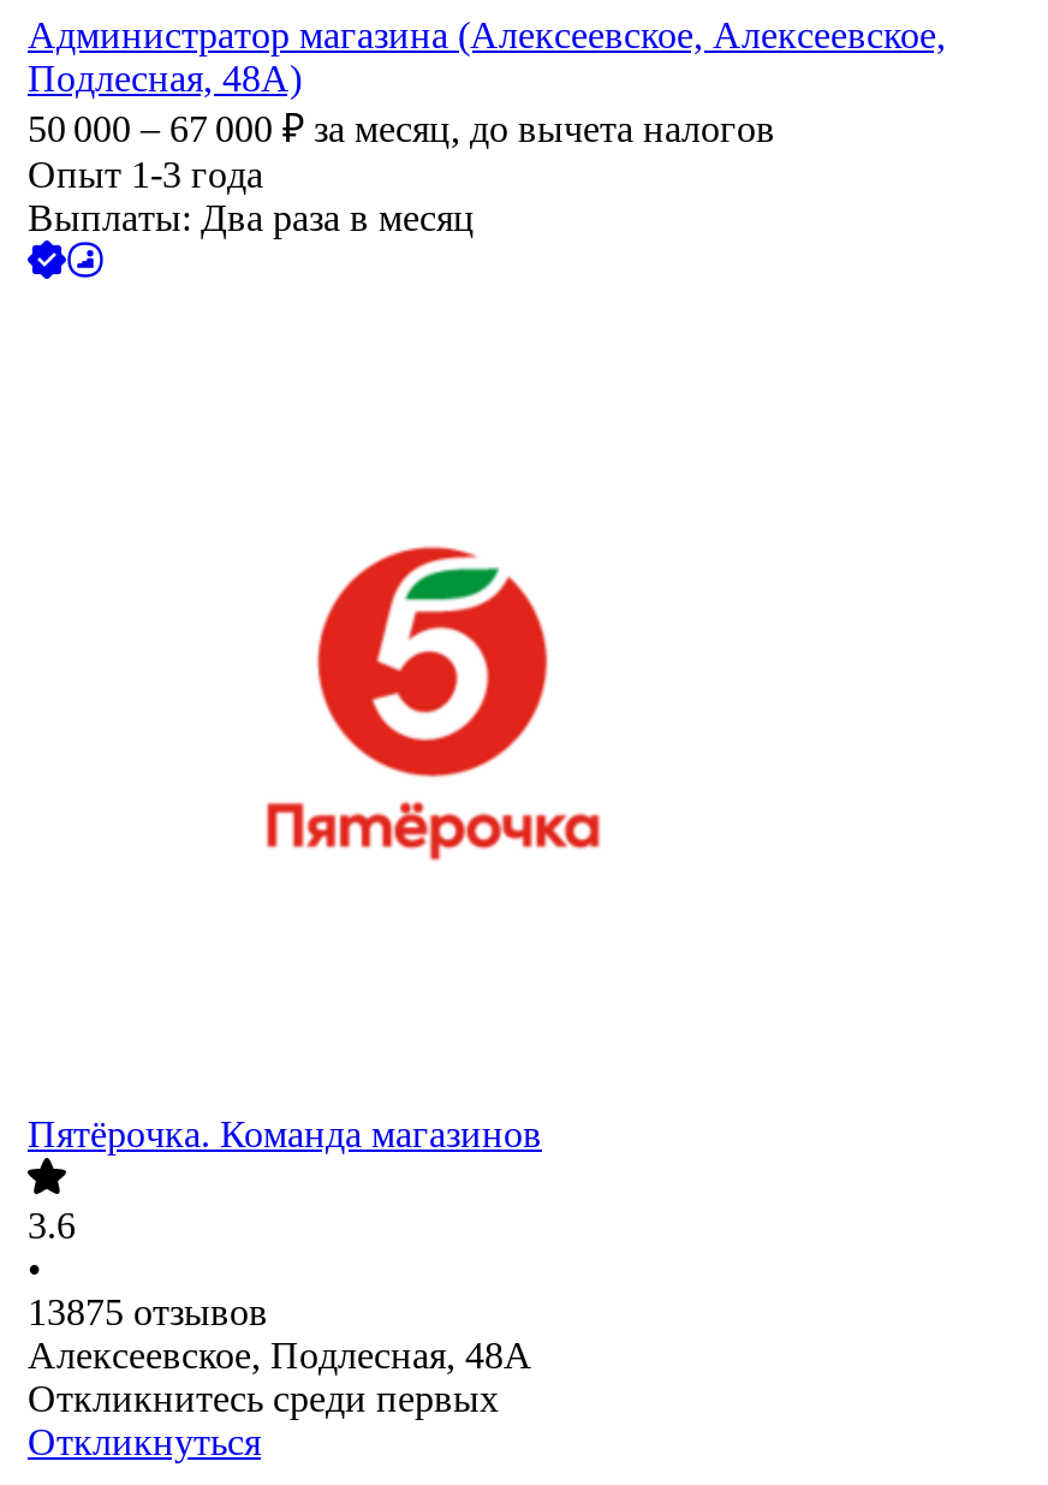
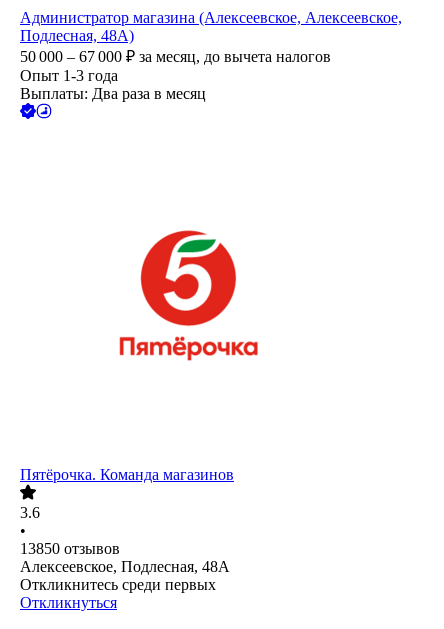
- 13875 отзывов
+ 13850 отзывов
